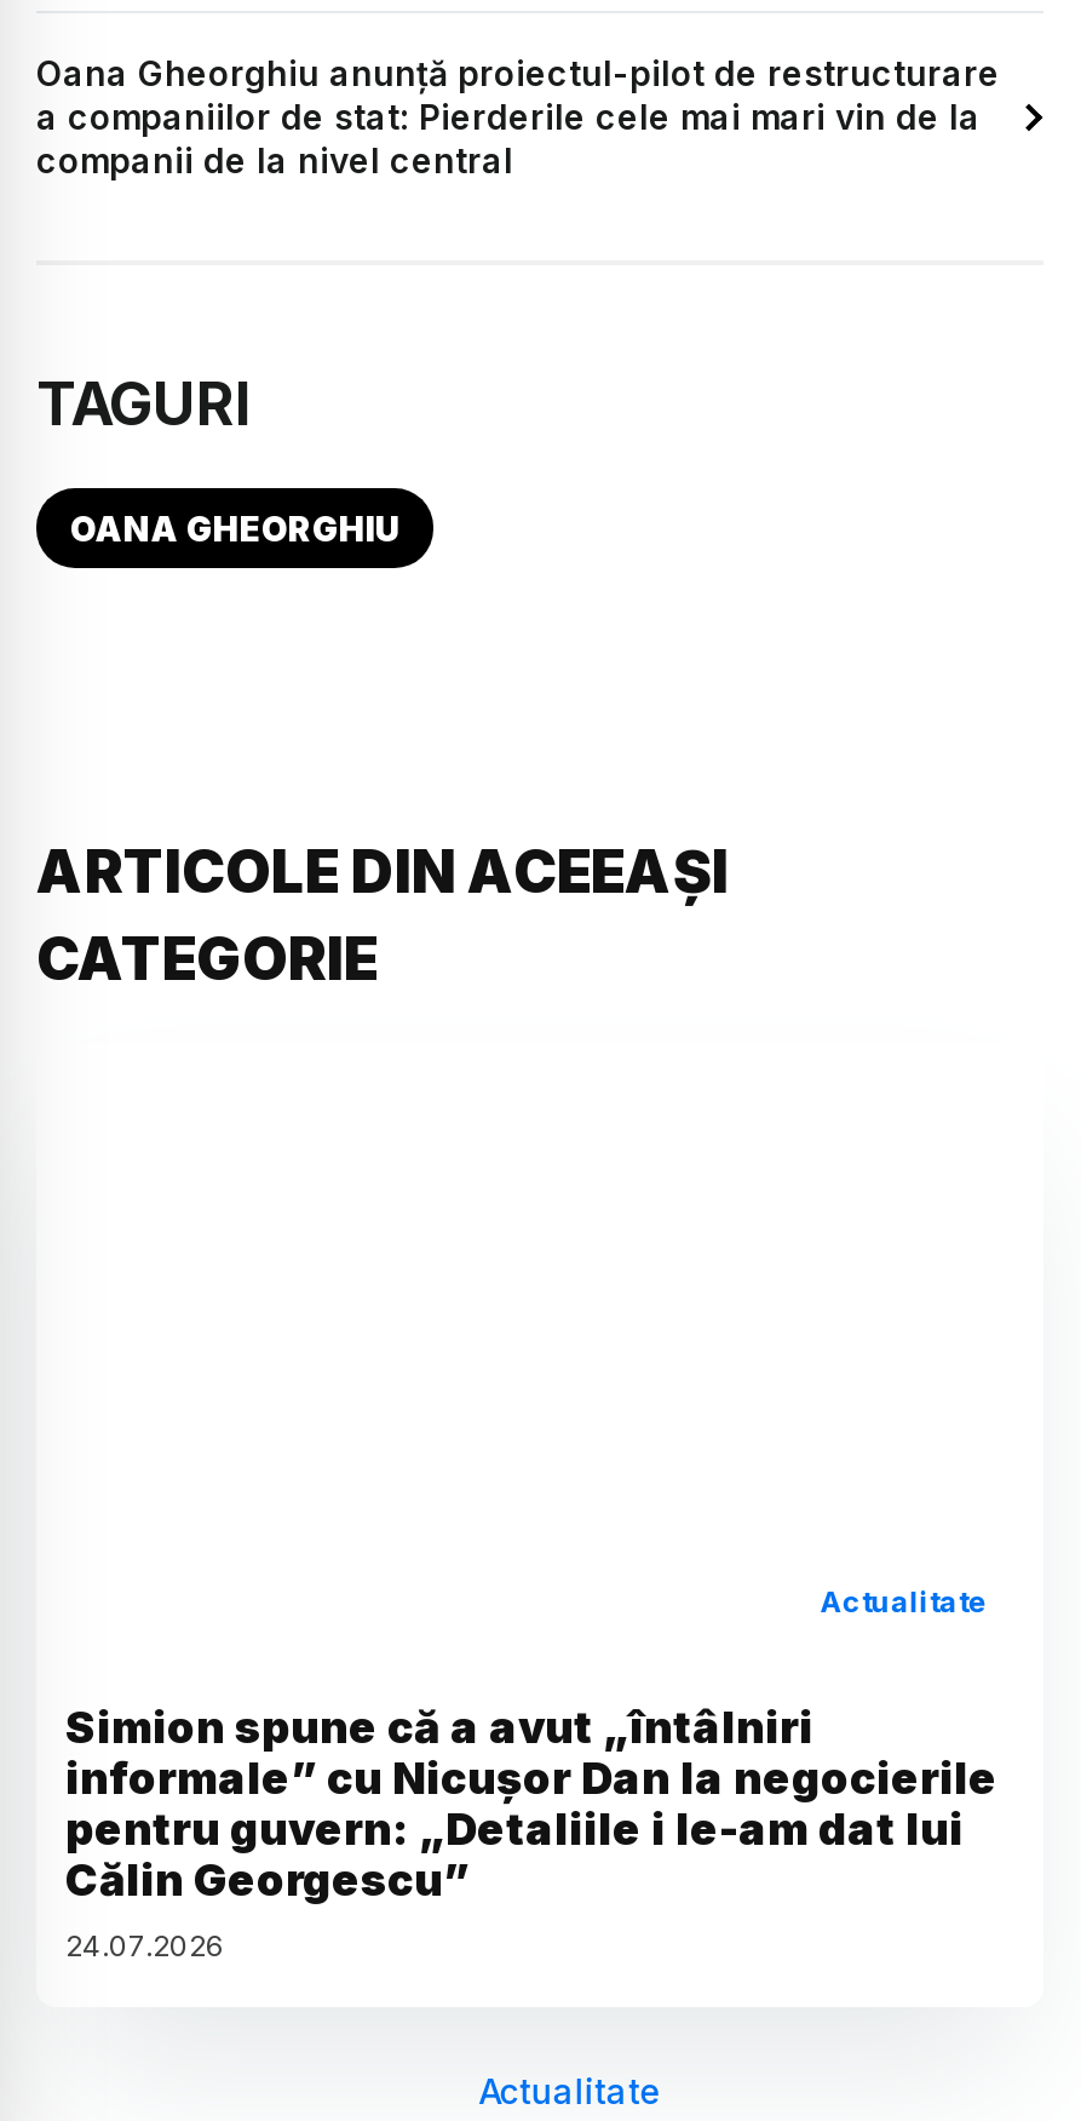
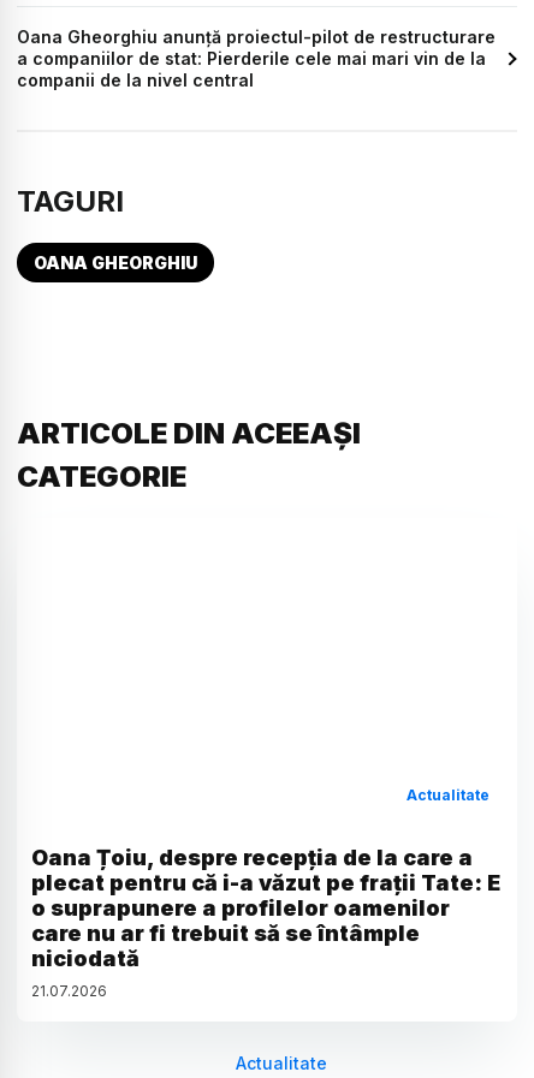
- Simion spune că a avut „întâlniri
- informale” cu Nicușor Dan la negocierile
- pentru guvern: „Detaliile i le-am dat lui
- Călin Georgescu”
- 24.07.2026
+ Oana Țoiu, despre recepția de la care a
+ plecat pentru că i-a văzut pe frații Tate: E
+ o suprapunere a profilelor oamenilor
+ care nu ar fi trebuit să se întâmple
+ niciodată
+ 21.07.2026
